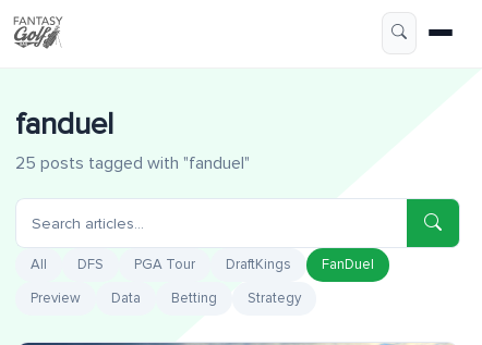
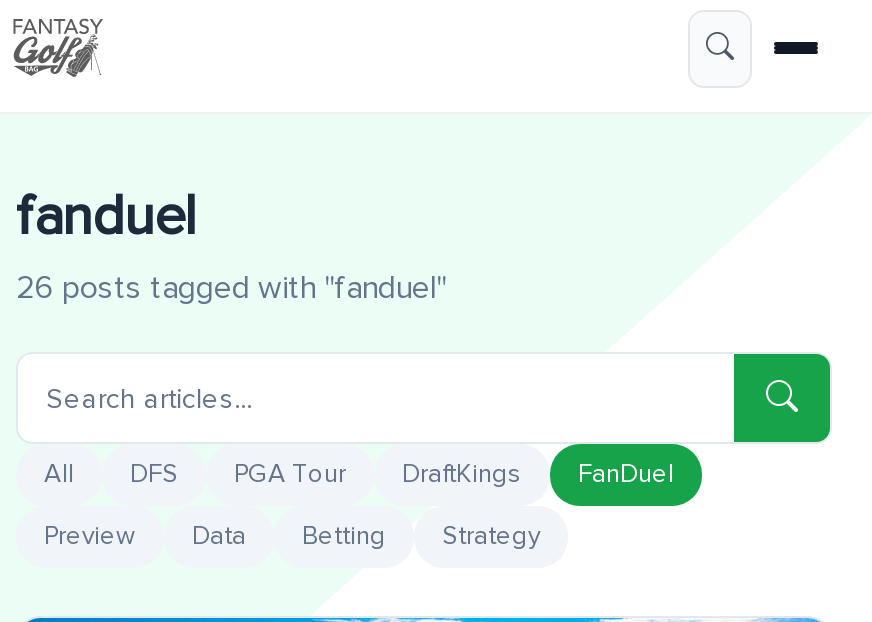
- 25 posts tagged with "fanduel"
+ 26 posts tagged with "fanduel"
